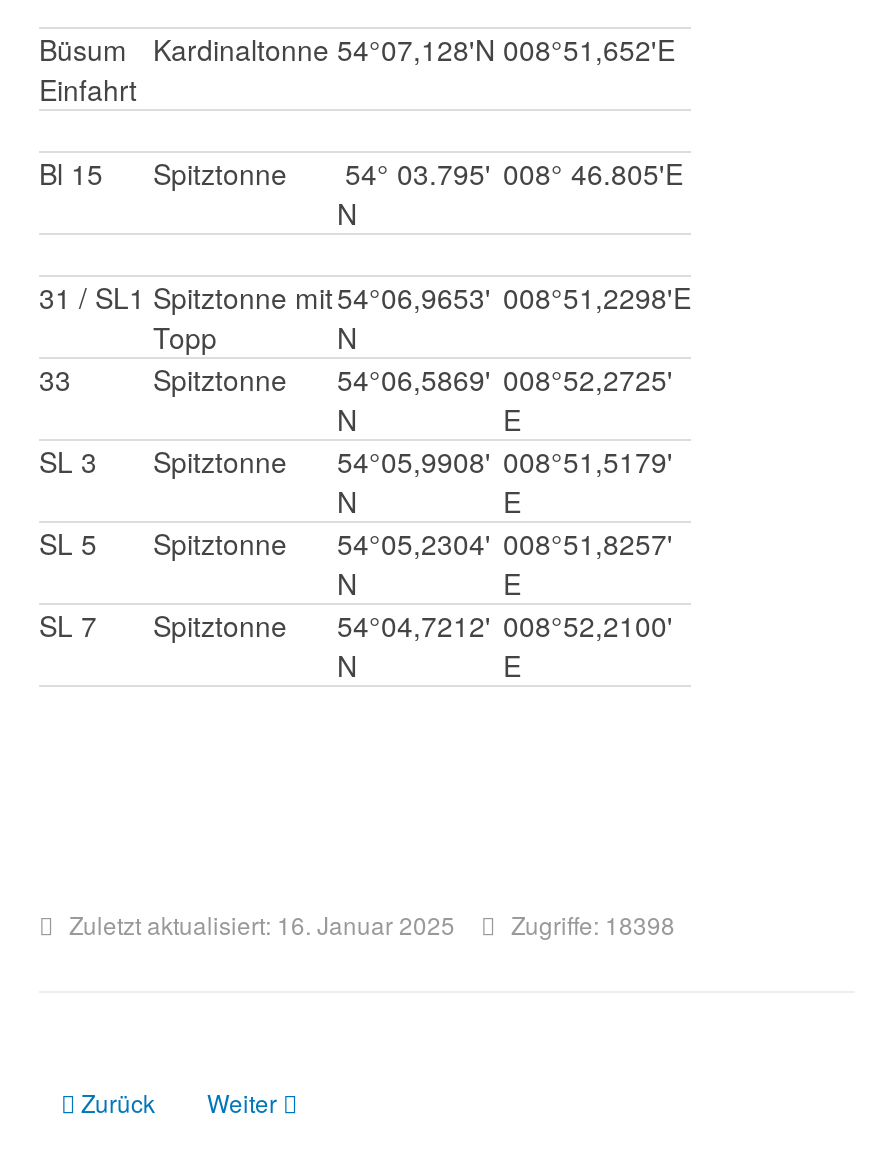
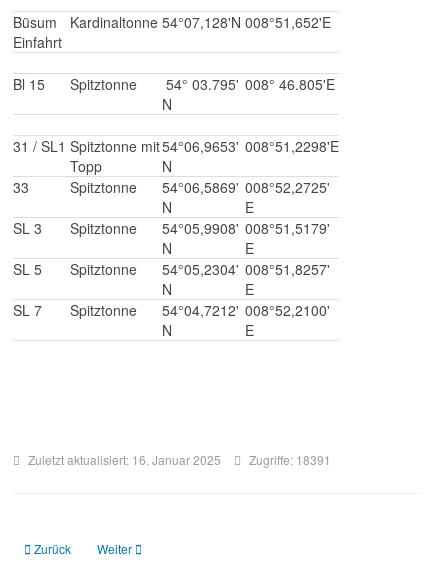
- Zuletzt aktualisiert: 16. Januar 2025 Zugriffe: 18398
+ Zuletzt aktualisiert: 16. Januar 2025 Zugriffe: 18391
